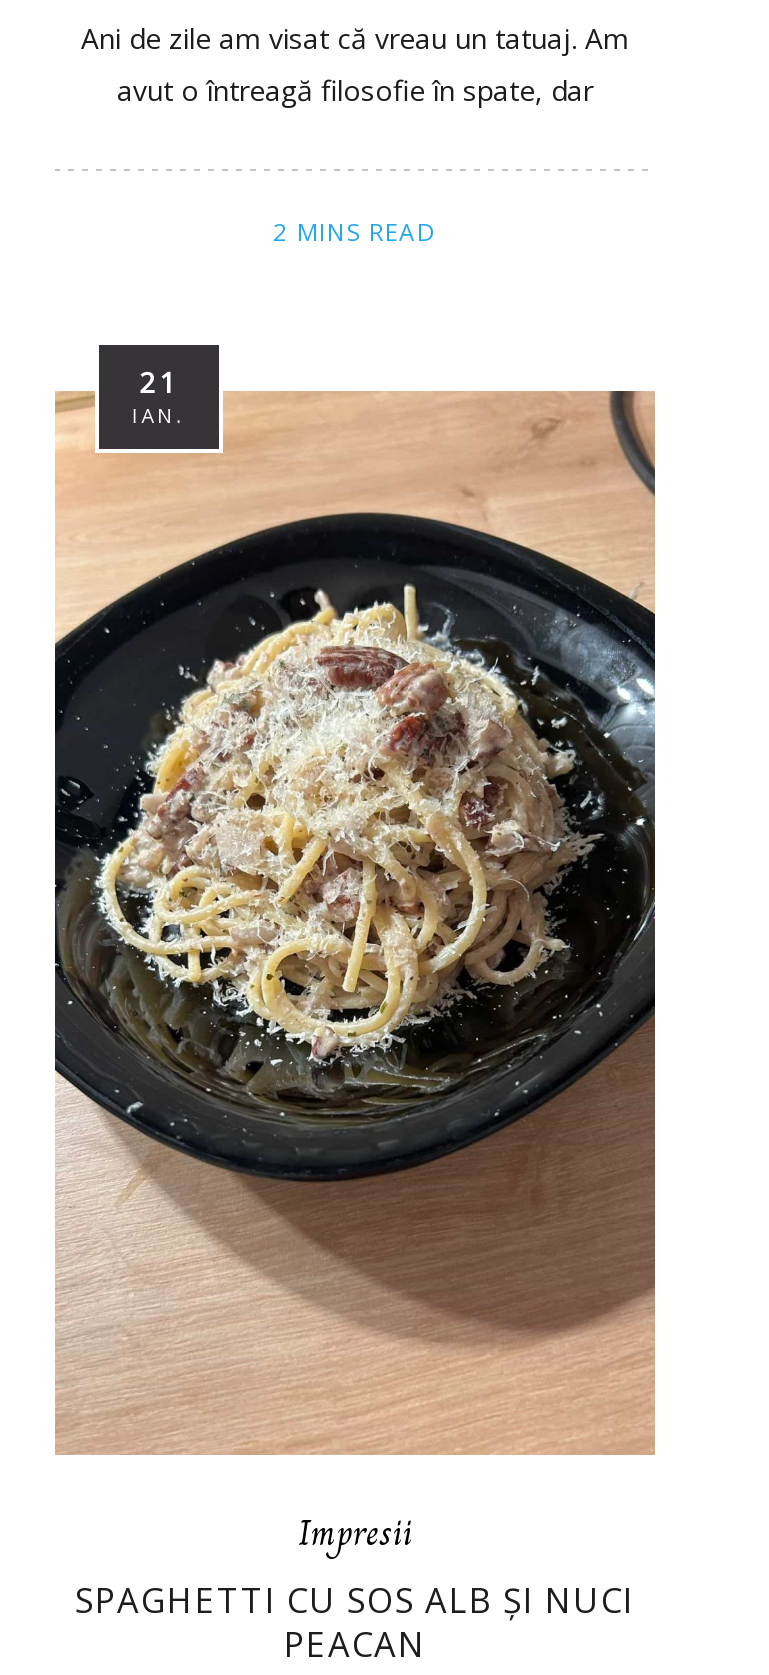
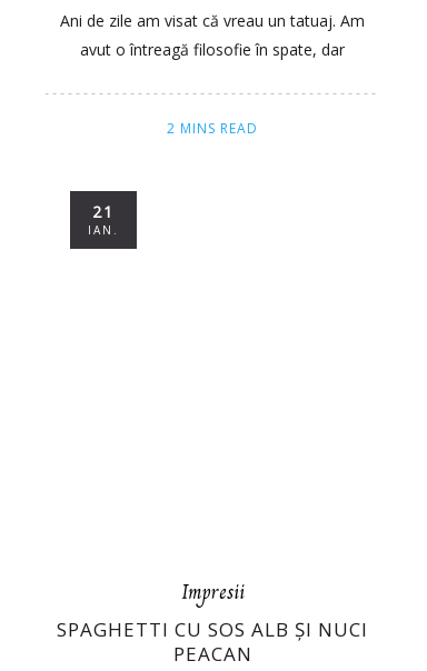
- [image]
